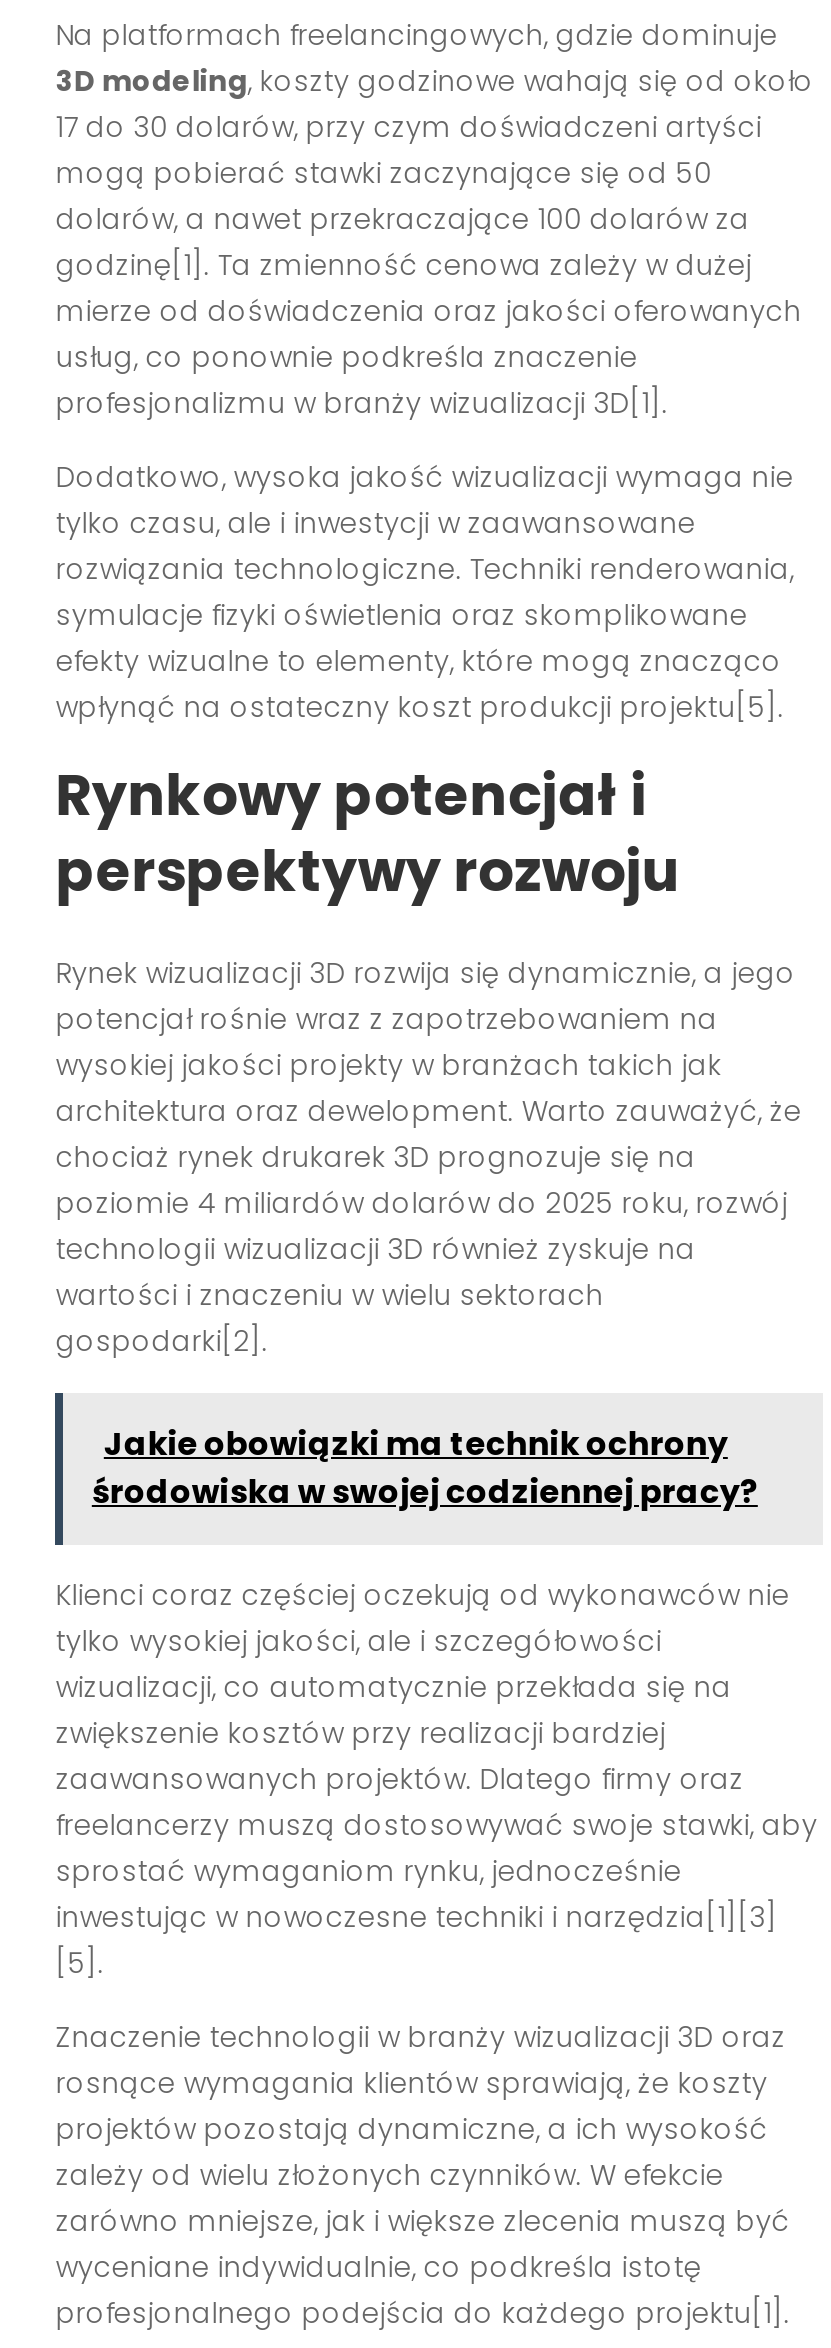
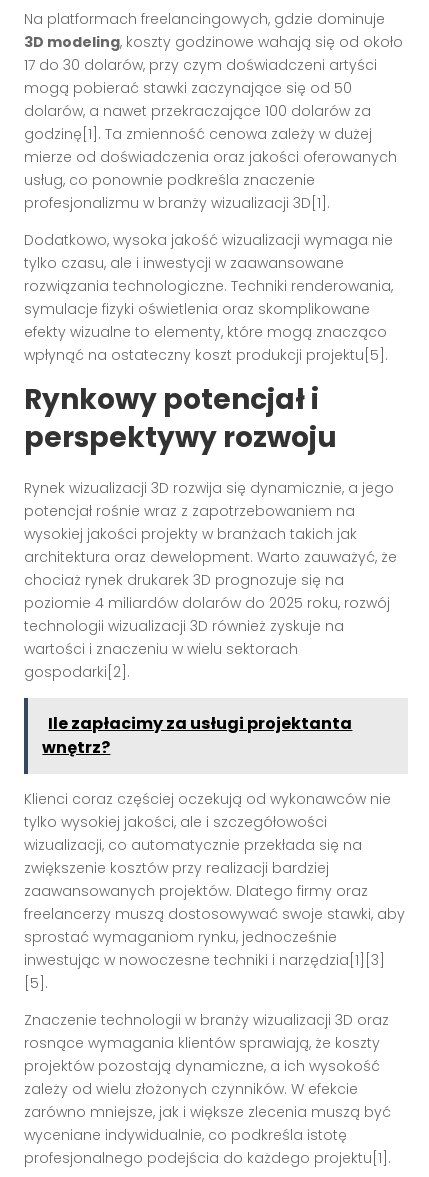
- Jakie obowiązki ma technik ochrony
- środowiska w swojej codziennej pracy?
+ Ile zapłacimy za usługi projektanta
+ wnętrz?
